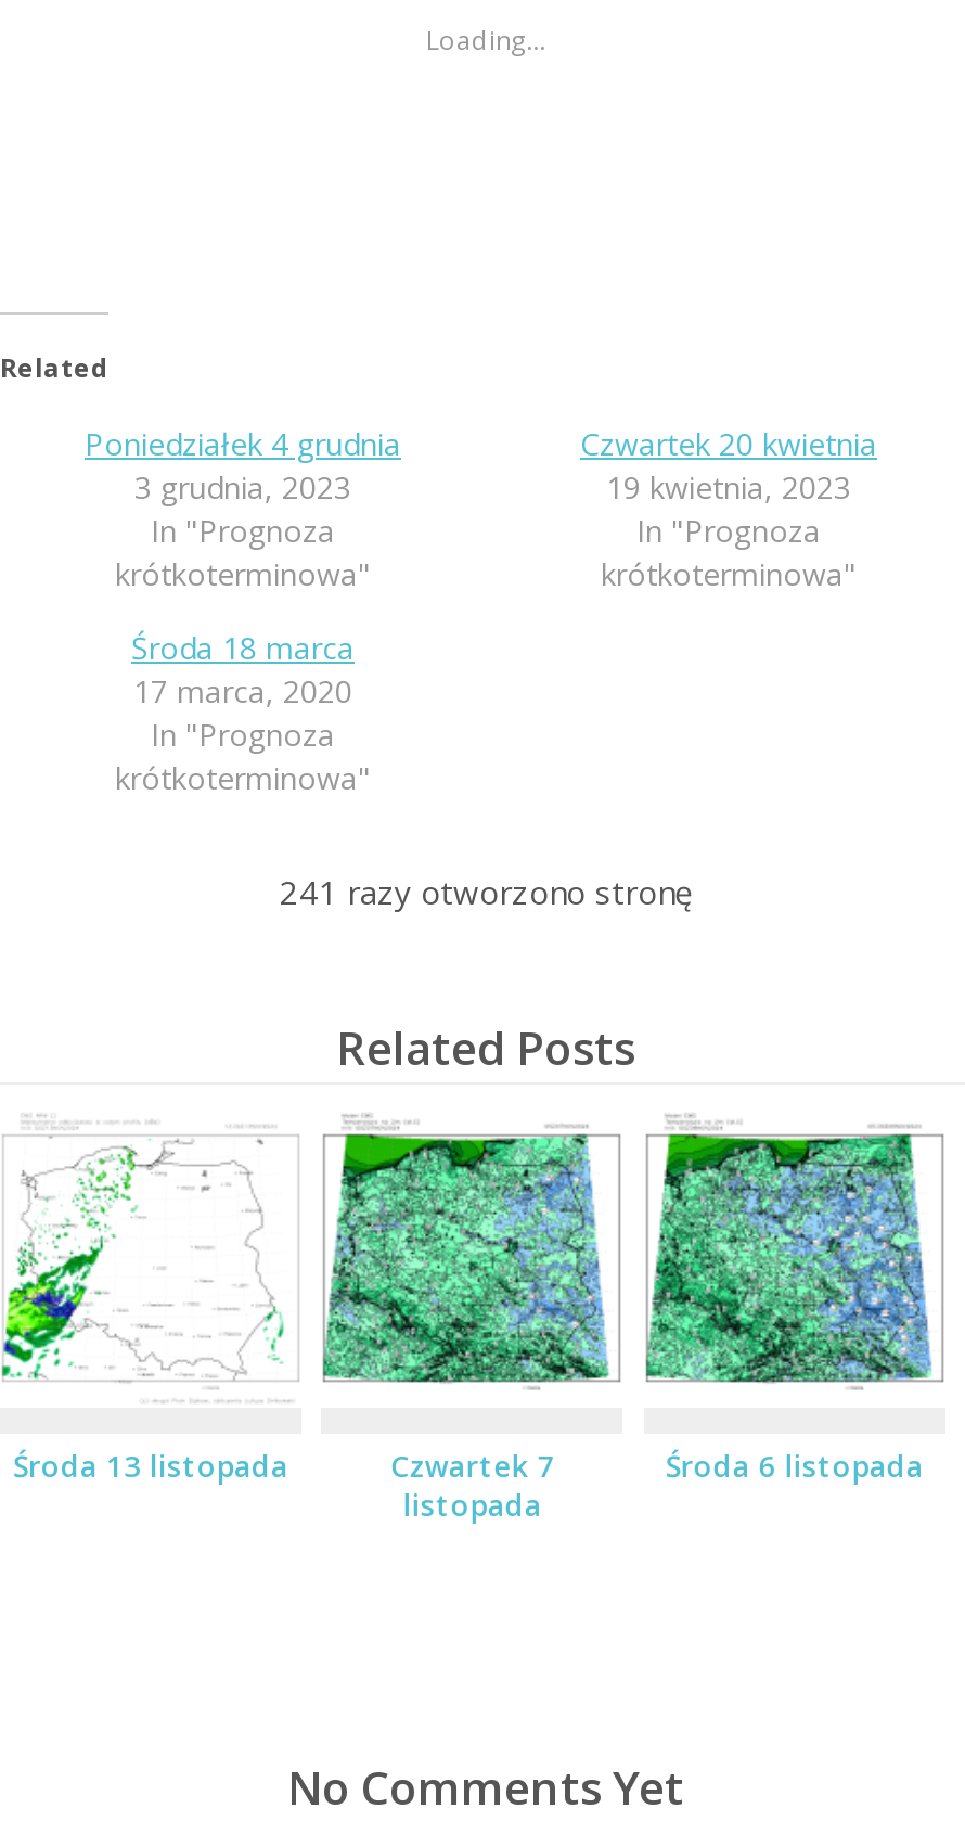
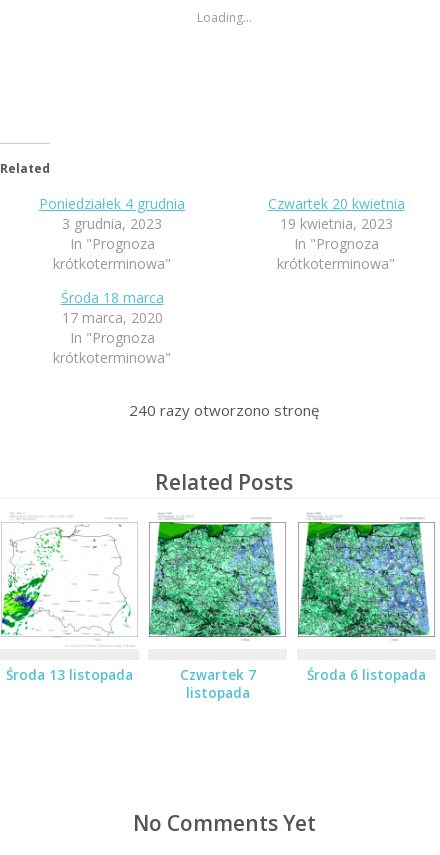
- 241 razy otworzono stronę
+ 240 razy otworzono stronę
